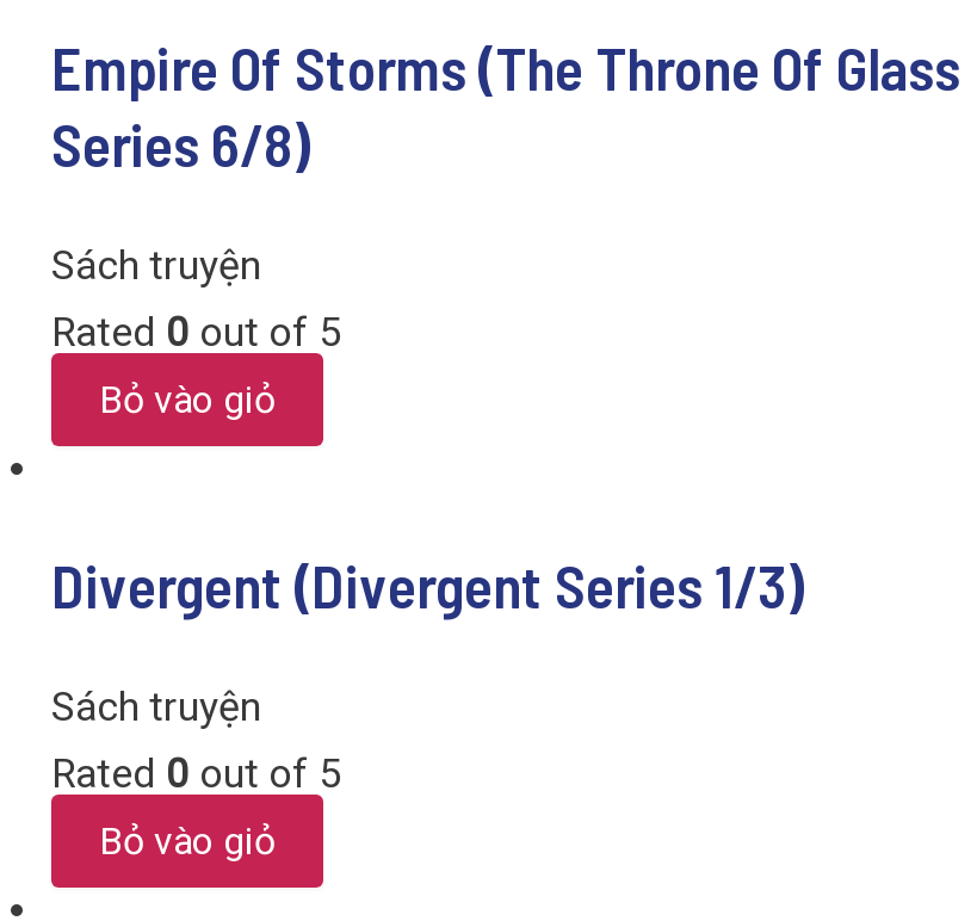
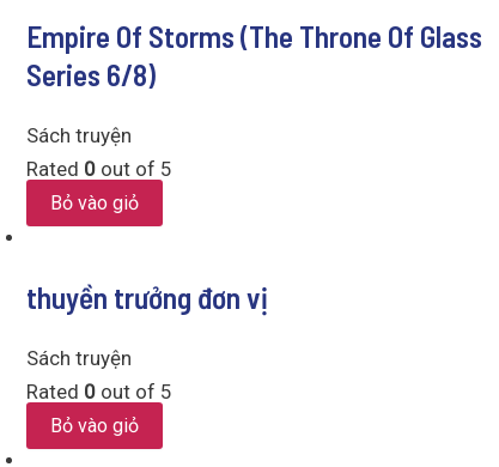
- Divergent (Divergent Series 1/3)
+ thuyền trưởng đơn vị
